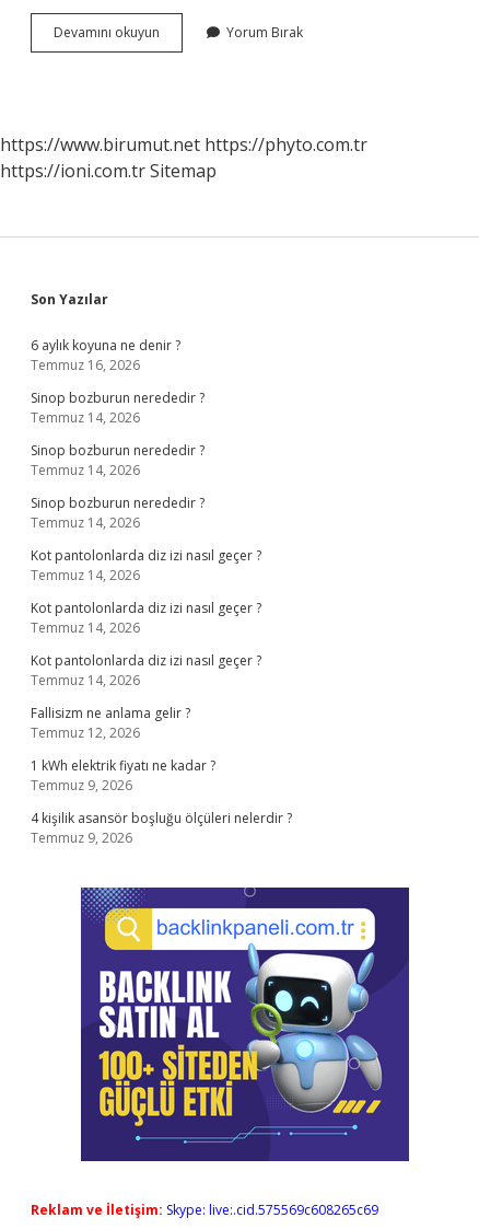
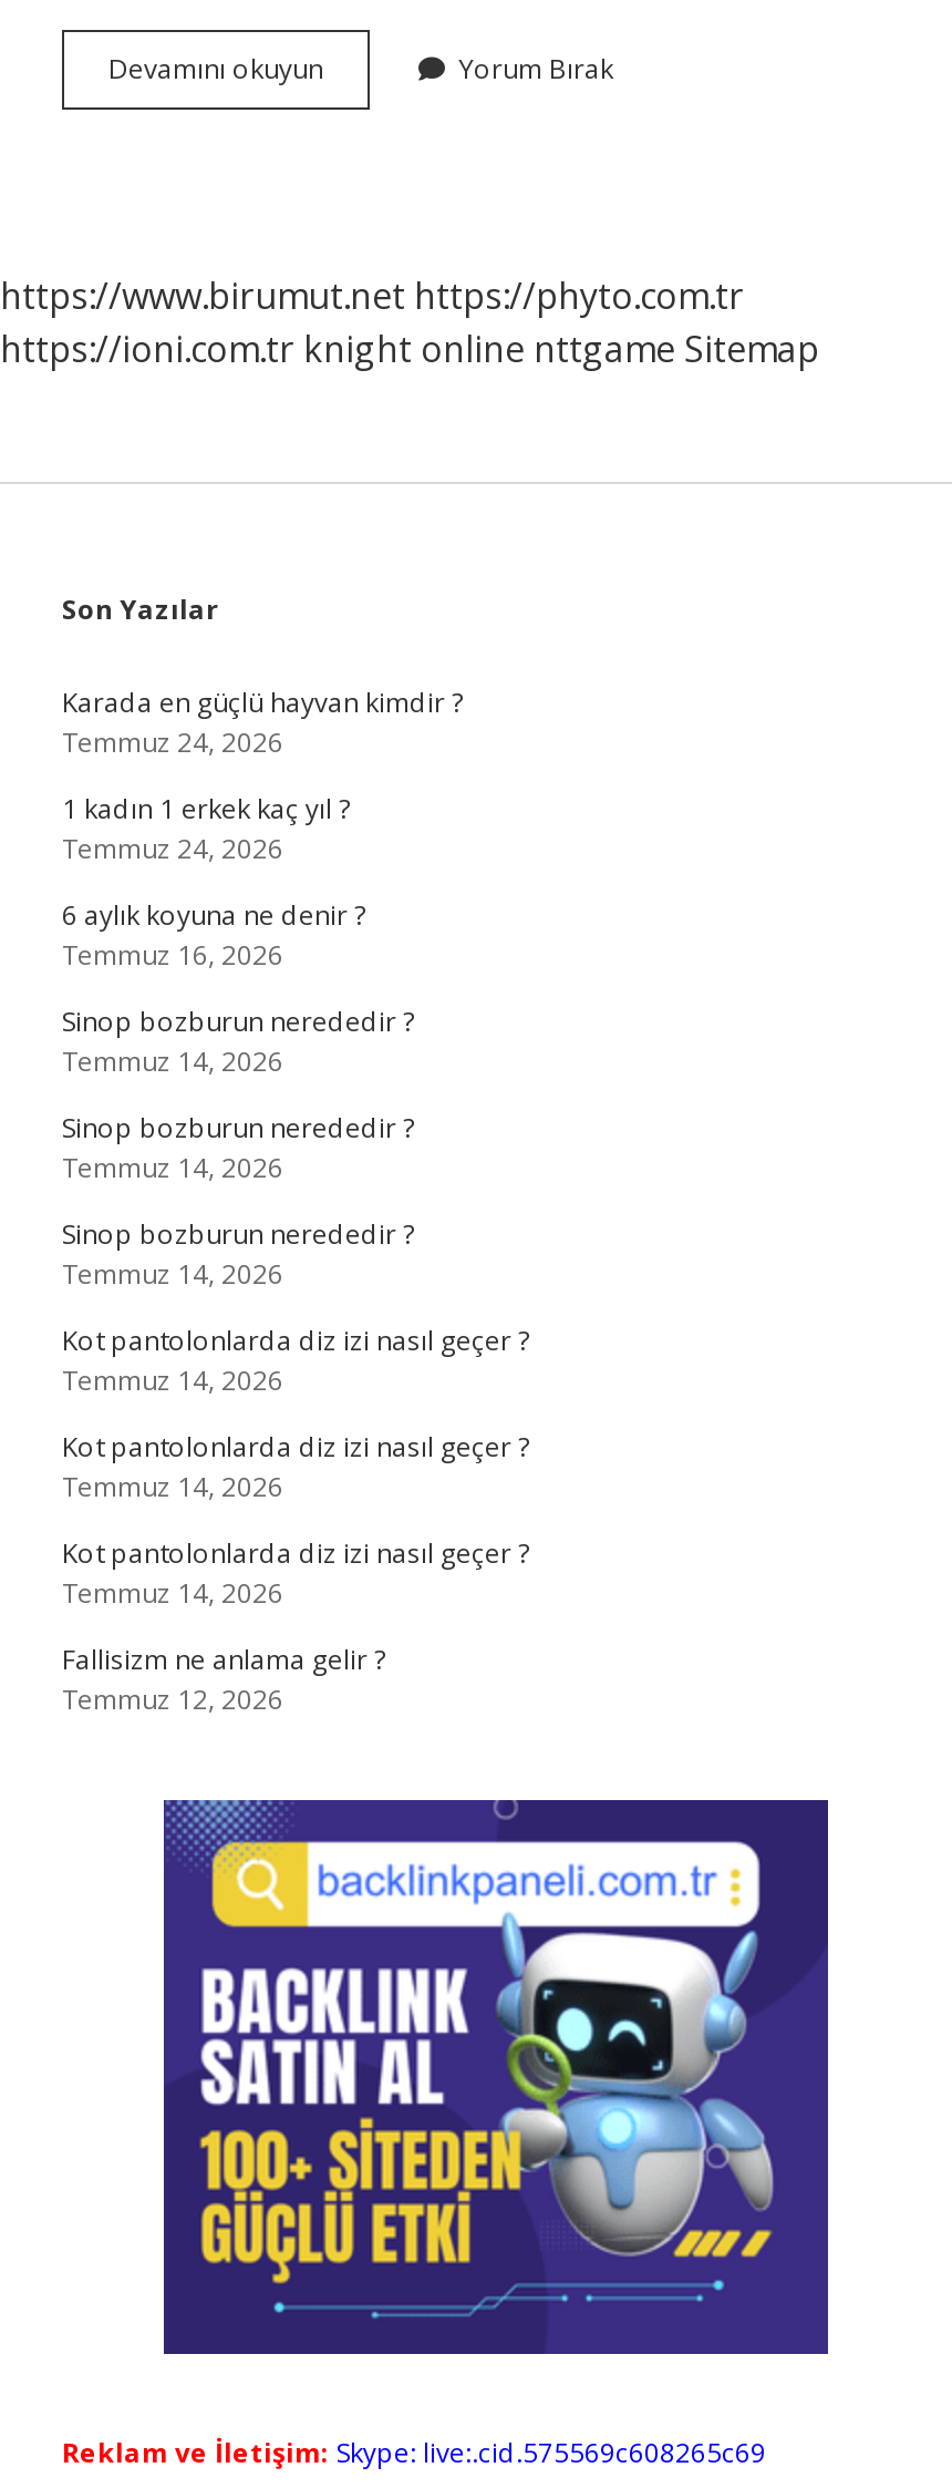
- https://ioni.com.tr Sitemap
+ https://ioni.com.tr knight online nttgame Sitemap

+ Karada en güçlü hayvan kimdir ?
+ Temmuz 24, 2026
+ 1 kadın 1 erkek kaç yıl ?
+ Temmuz 24, 2026

moved down: 6 aylık koyuna ne denir ? | Temmuz 16, 2026 | Sinop bozburun nerededir ? | ... | Fallisizm ne anlama gelir ? | Temmuz 12, 2026

- 1 kWh elektrik fiyatı ne kadar ?
- Temmuz 9, 2026
- 4 kişilik asansör boşluğu ölçüleri nelerdir ?
- Temmuz 9, 2026
